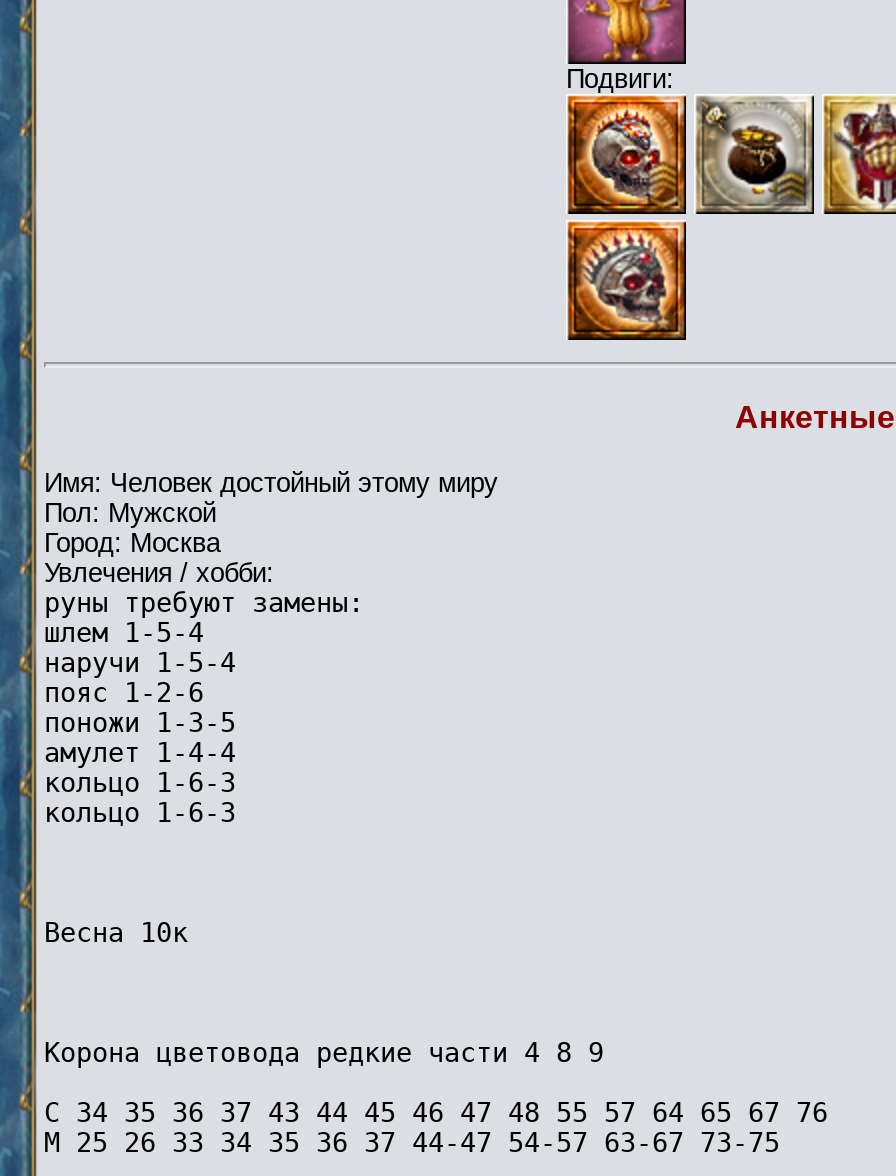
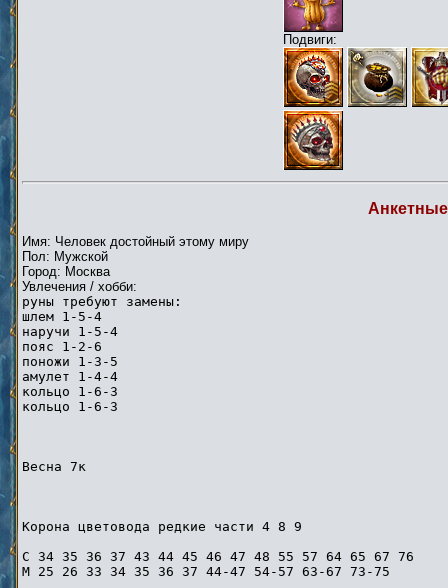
- Весна 10к
+ Весна 7к
